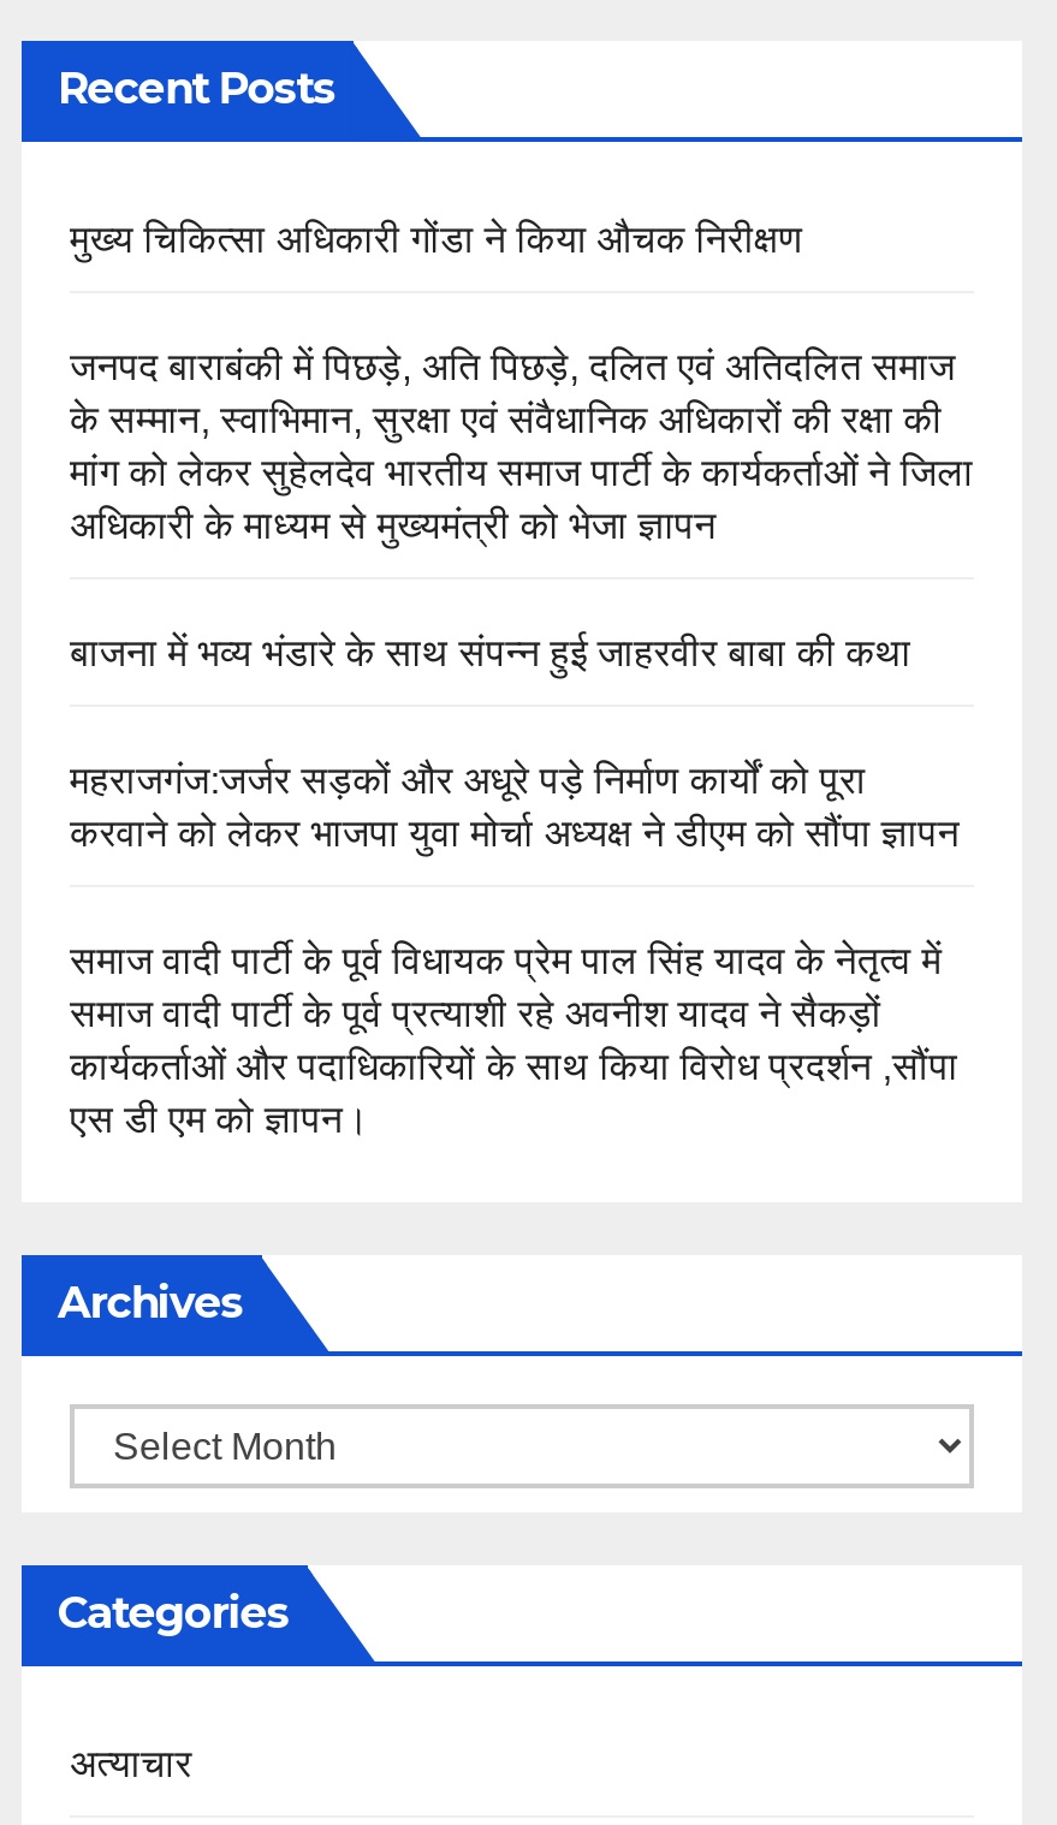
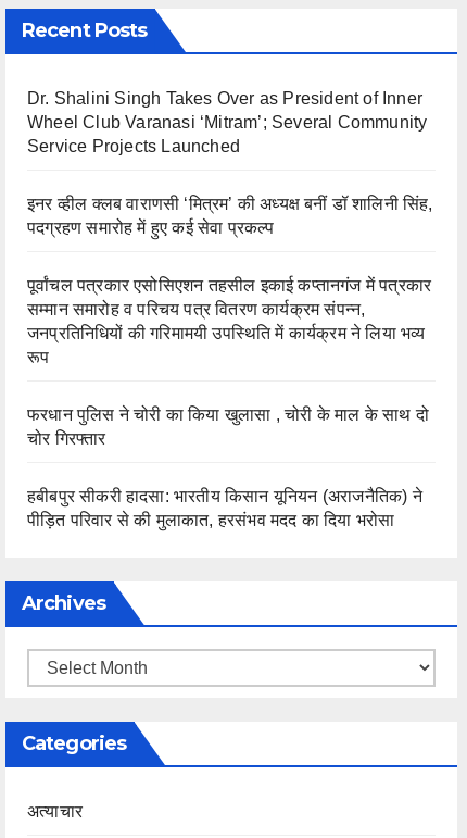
- मुख्य चिकित्सा अधिकारी गोंडा ने किया औचक निरीक्षण
+ Dr. Shalini Singh Takes Over as President of Inner
+ Wheel Club Varanasi ‘Mitram’; Several Community
+ Service Projects Launched

- जनपद बाराबंकी में पिछड़े, अति पिछड़े, दलित एवं अतिदलित समाज
- के सम्मान, स्वाभिमान, सुरक्षा एवं संवैधानिक अधिकारों की रक्षा की
- मांग को लेकर सुहेलदेव भारतीय समाज पार्टी के कार्यकर्ताओं ने जिला
- अधिकारी के माध्यम से मुख्यमंत्री को भेजा ज्ञापन
+ इनर व्हील क्लब वाराणसी ‘मित्रम’ की अध्यक्ष बनीं डॉ शालिनी सिंह,
+ पदग्रहण समारोह में हुए कई सेवा प्रकल्प

- बाजना में भव्य भंडारे के साथ संपन्न हुई जाहरवीर बाबा की कथा
+ पूर्वांचल पत्रकार एसोसिएशन तहसील इकाई कप्तानगंज में पत्रकार
+ सम्मान समारोह व परिचय पत्र वितरण कार्यक्रम संपन्न,
+ जनप्रतिनिधियों की गरिमामयी उपस्थिति में कार्यक्रम ने लिया भव्य
+ रूप

- महराजगंज:जर्जर सड़कों और अधूरे पड़े निर्माण कार्यों को पूरा
- करवाने को लेकर भाजपा युवा मोर्चा अध्यक्ष ने डीएम को सौंपा ज्ञापन
+ फरधान पुलिस ने चोरी का किया खुलासा , चोरी के माल के साथ दो
+ चोर गिरफ्तार

- समाज वादी पार्टी के पूर्व विधायक प्रेम पाल सिंह यादव के नेतृत्व में
- समाज वादी पार्टी के पूर्व प्रत्याशी रहे अवनीश यादव ने सैकड़ों
- कार्यकर्ताओं और पदाधिकारियों के साथ किया विरोध प्रदर्शन ,सौंपा
- एस डी एम को ज्ञापन।
+ हबीबपुर सीकरी हादसा: भारतीय किसान यूनियन (अराजनैतिक) ने
+ पीड़ित परिवार से की मुलाकात, हरसंभव मदद का दिया भरोसा
